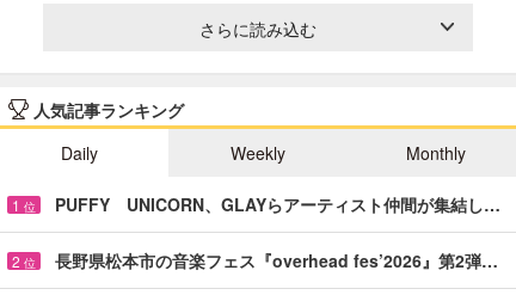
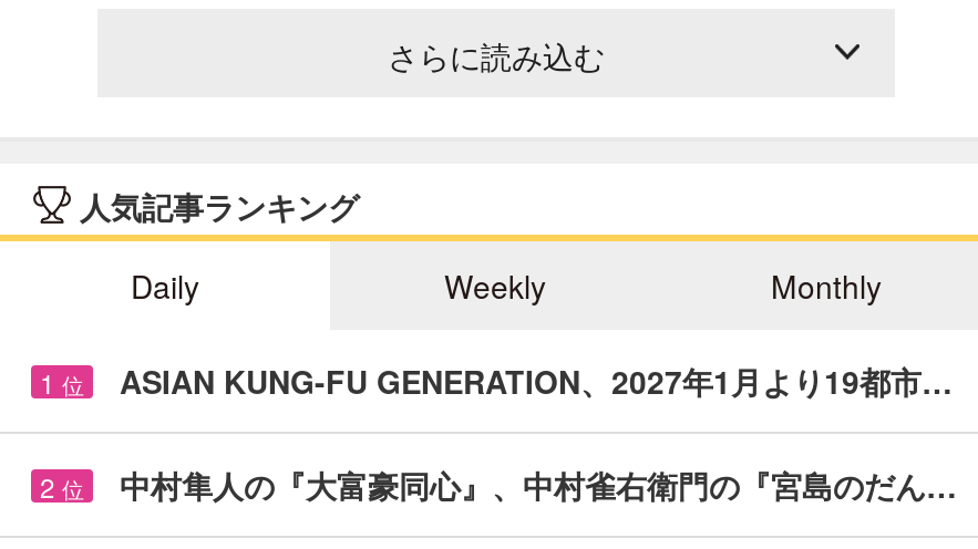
- PUFFY UNICORN、GLAYらアーティスト仲間が集結し…
+ ASIAN KUNG-FU GENERATION、2027年1月より19都市…

- 長野県松本市の音楽フェス『overhead fes’2026』第2弾…
+ 中村隼人の『大富豪同心』、中村雀右衛門の『宮島のだん…
